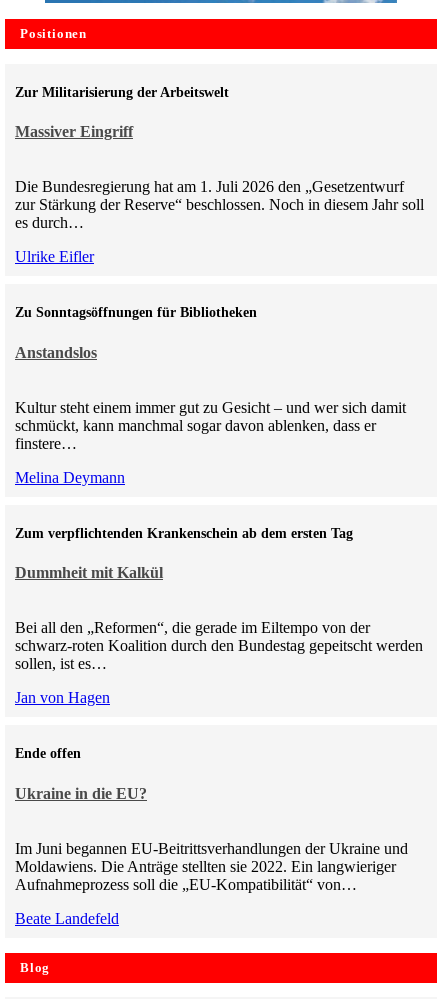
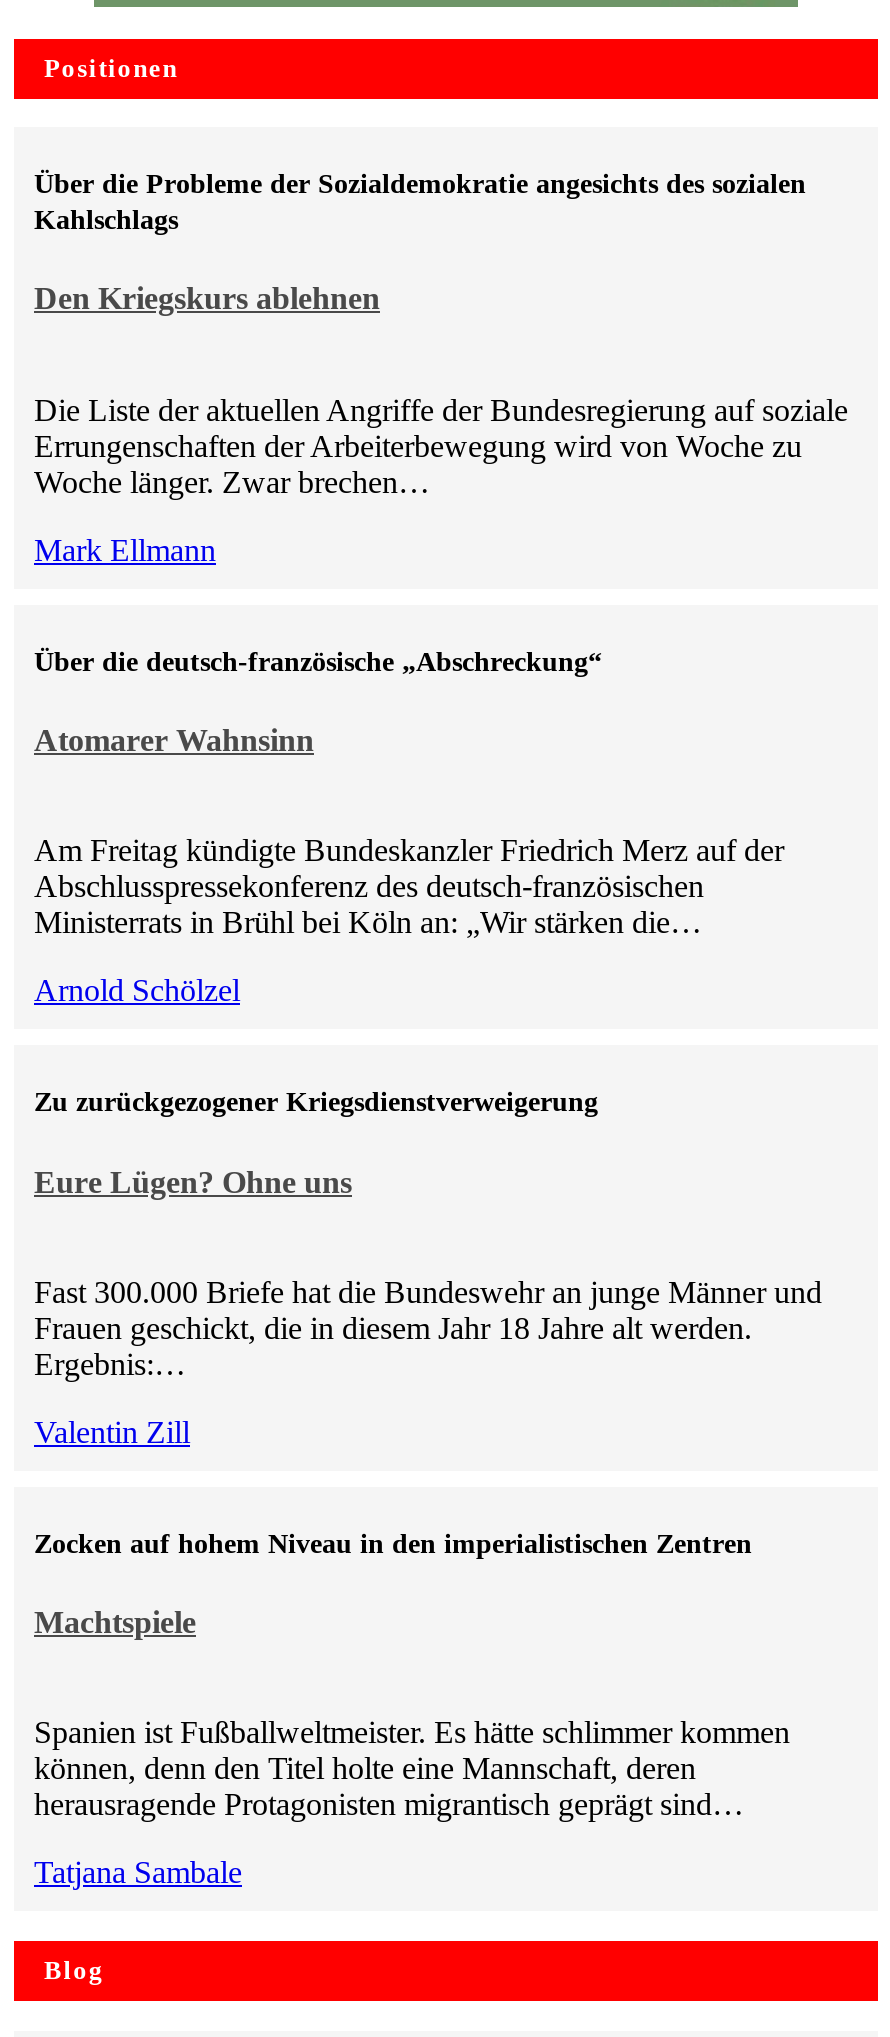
- Zur Militarisierung der Arbeitswelt
+ Über die Probleme der Sozialdemokratie angesichts des sozialen
+ Kahlschlags

- Massiver Eingriff
+ Den Kriegskurs ablehnen

- Die Bundesregierung hat am 1. Juli 2026 den „Gesetzentwurf
- zur Stärkung der Reserve“ beschlossen. Noch in diesem Jahr soll
- es durch…
+ Die Liste der aktuellen Angriffe der Bundesregierung auf soziale
+ Errungenschaften der Arbeiterbewegung wird von Woche zu
+ Woche länger. Zwar brechen…

- Ulrike Eifler
+ Mark Ellmann

- Zu Sonntagsöffnungen für Bibliotheken
+ Über die deutsch-französische „Abschreckung“

- Anstandslos
+ Atomarer Wahnsinn

- Kultur steht einem immer gut zu Gesicht – und wer sich damit
- schmückt, kann manchmal sogar davon ablenken, dass er
- finstere…
+ Am Freitag kündigte Bundeskanzler Friedrich Merz auf der
+ Abschlusspressekonferenz des deutsch-französischen
+ Ministerrats in Brühl bei Köln an: „Wir stärken die…

- Melina Deymann
+ Arnold Schölzel

- Zum verpflichtenden Krankenschein ab dem ersten Tag
+ Zu zurückgezogener Kriegsdienstverweigerung

- Dummheit mit Kalkül
+ Eure Lügen? Ohne uns

- Bei all den „Reformen“, die gerade im Eiltempo von der
- schwarz-roten Koalition durch den Bundestag gepeitscht werden
- sollen, ist es…
+ Fast 300.000 Briefe hat die Bundeswehr an junge Männer und
+ Frauen geschickt, die in diesem Jahr 18 Jahre alt werden.
+ Ergebnis:…

- Jan von Hagen
+ Valentin Zill

- Ende offen
+ Zocken auf hohem Niveau in den imperialistischen Zentren

- Ukraine in die EU?
+ Machtspiele

- Im Juni begannen EU-Beitrittsverhandlungen der Ukraine und
- Moldawiens. Die Anträge stellten sie 2022. Ein langwieriger
- Aufnahmeprozess soll die „EU-Kompatibilität“ von…
+ Spanien ist Fußballweltmeister. Es hätte schlimmer kommen
+ können, denn den Titel holte eine Mannschaft, deren
+ herausragende Protagonisten migrantisch geprägt sind…

- Beate Landefeld
+ Tatjana Sambale
